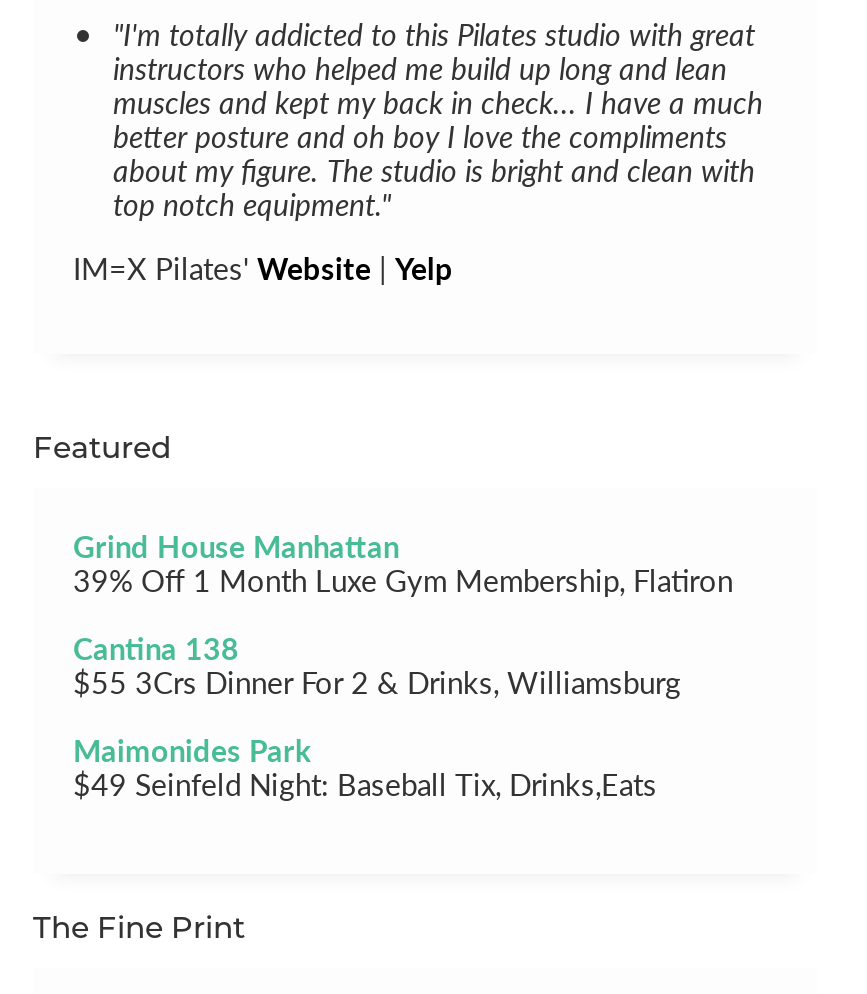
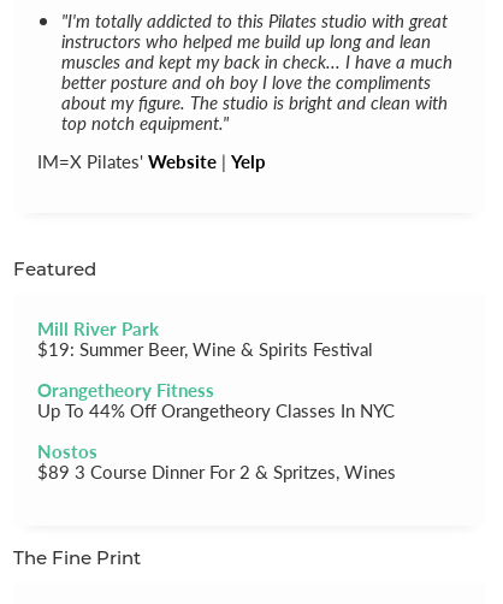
- Grind House Manhattan
- 39% Off 1 Month Luxe Gym Membership, Flatiron
+ Mill River Park
+ $19: Summer Beer, Wine & Spirits Festival

- Cantina 138
- $55 3Crs Dinner For 2 & Drinks, Williamsburg
+ Orangetheory Fitness
+ Up To 44% Off Orangetheory Classes In NYC

- Maimonides Park
- $49 Seinfeld Night: Baseball Tix, Drinks,Eats
+ Nostos
+ $89 3 Course Dinner For 2 & Spritzes, Wines
